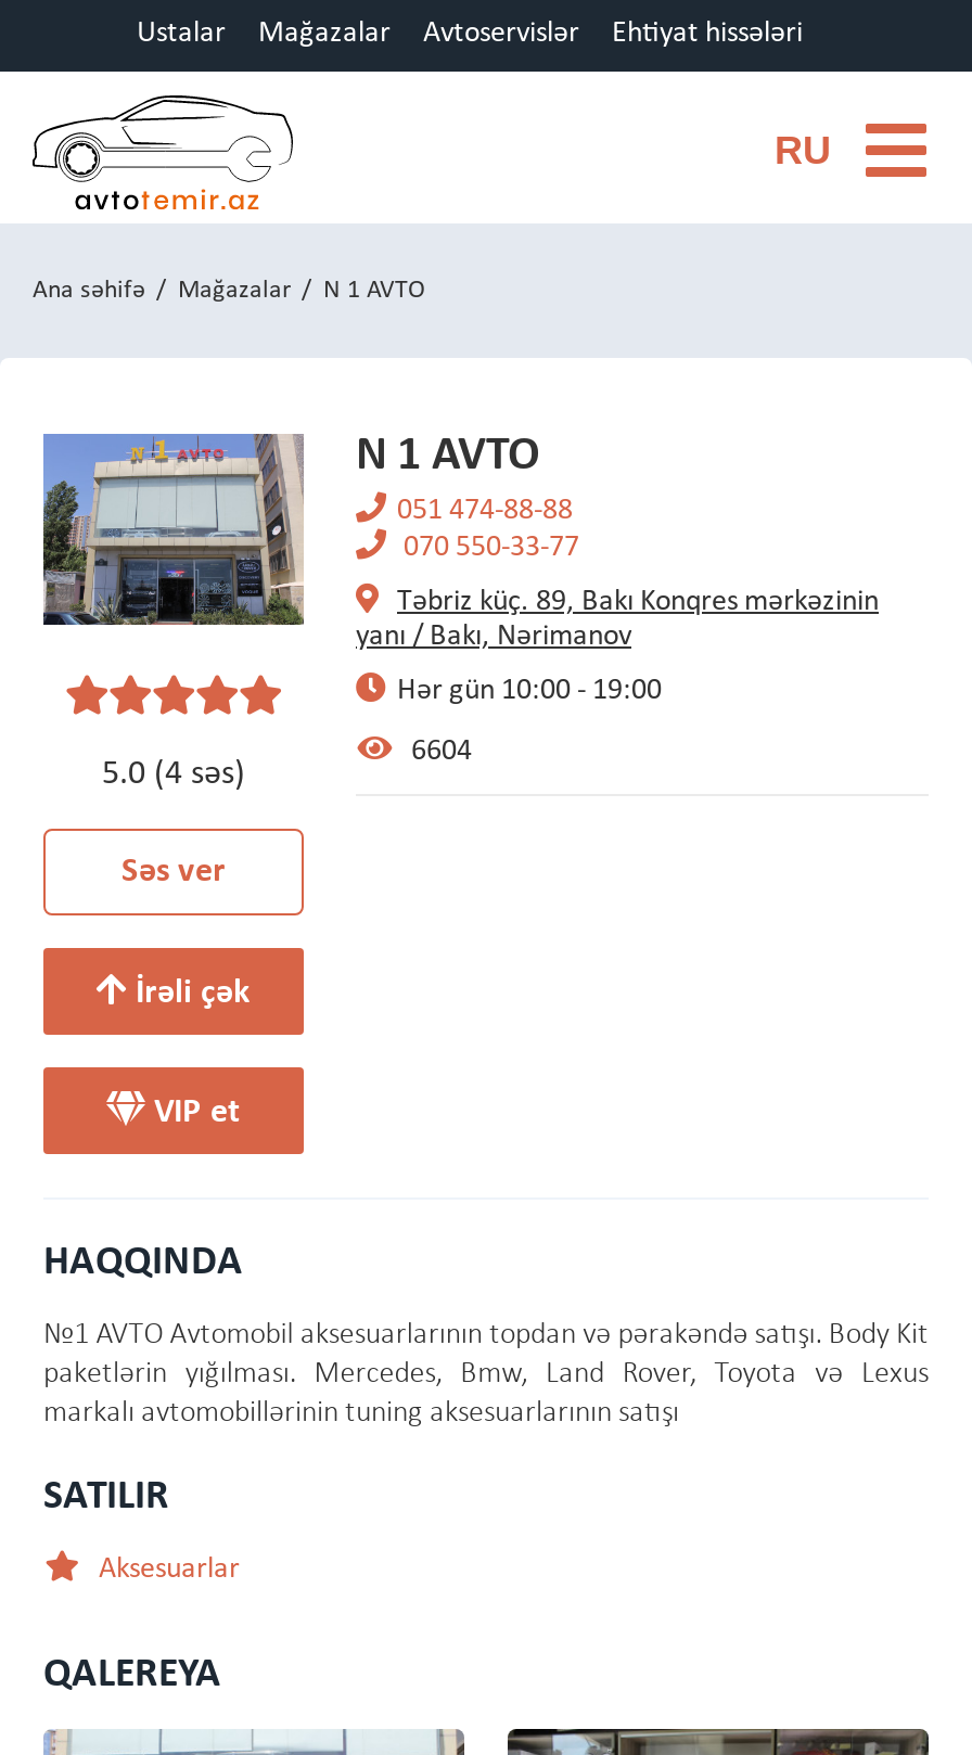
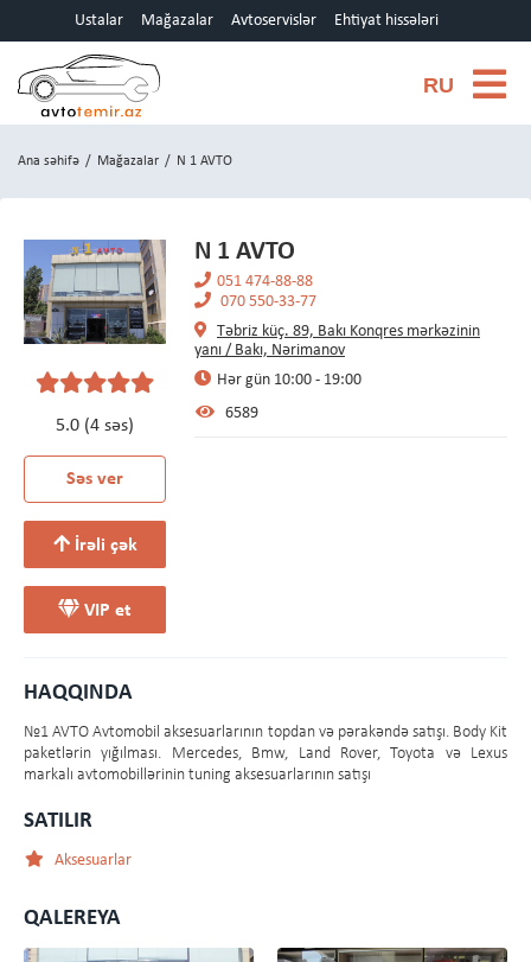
- 6604
+ 6589
